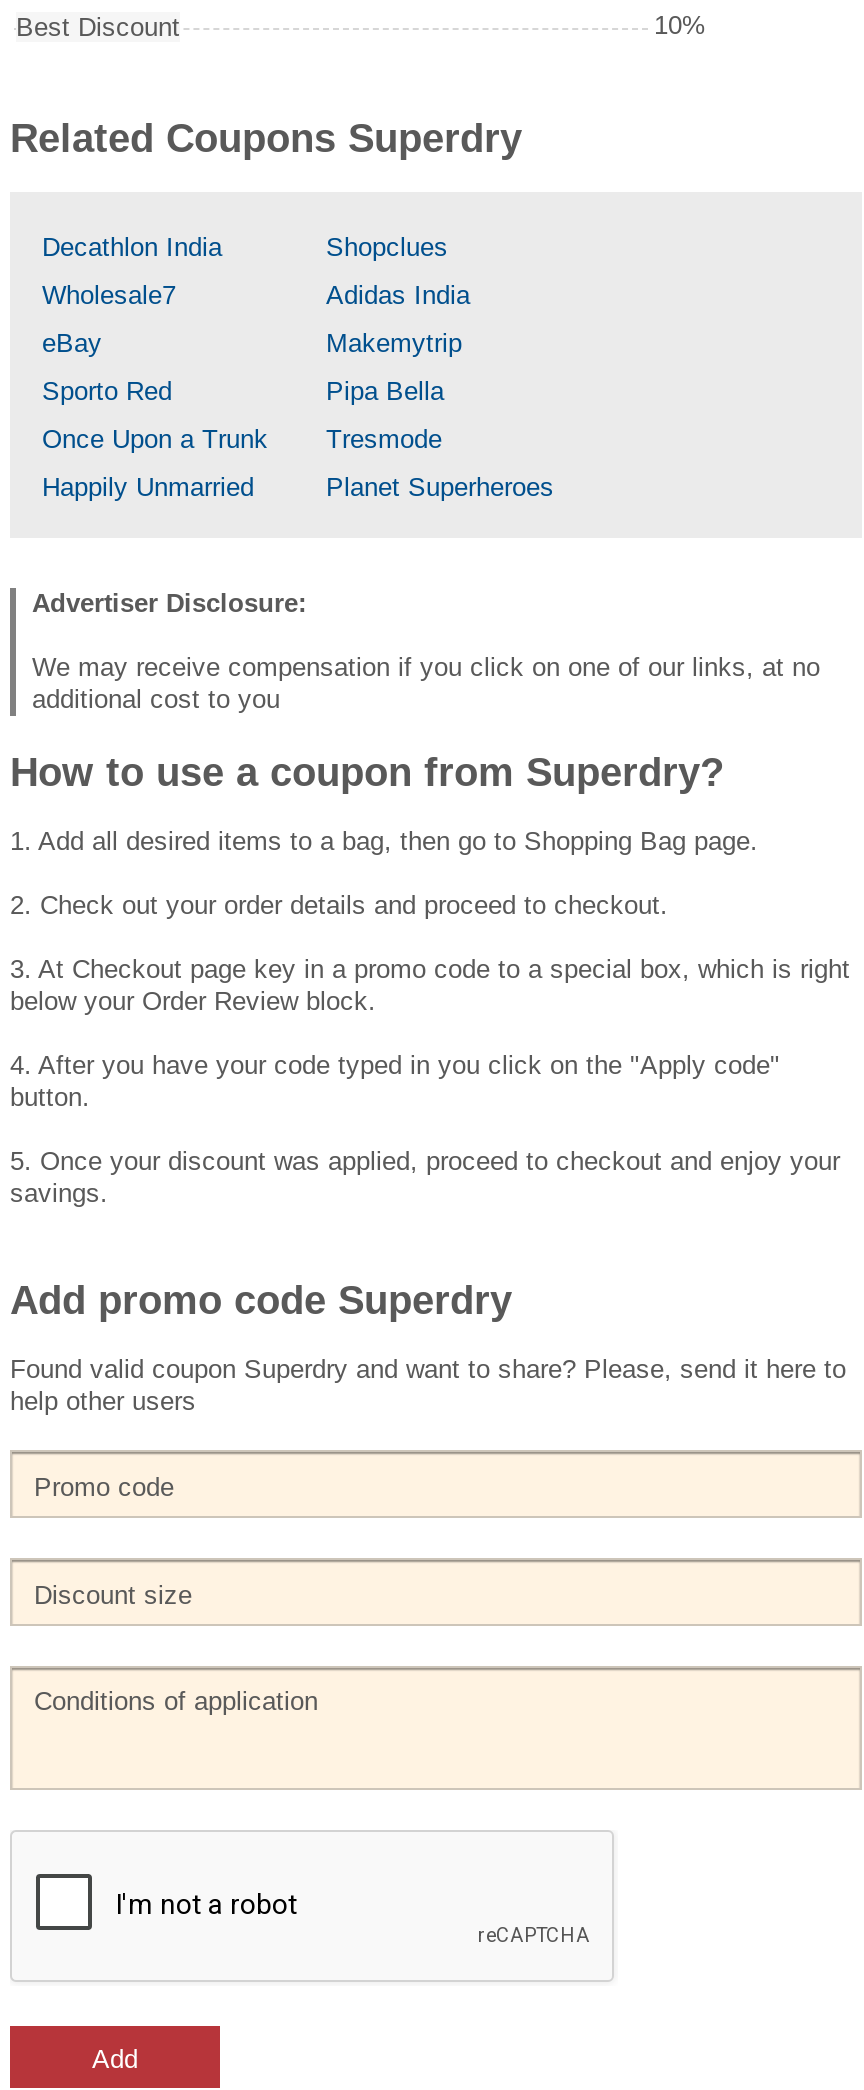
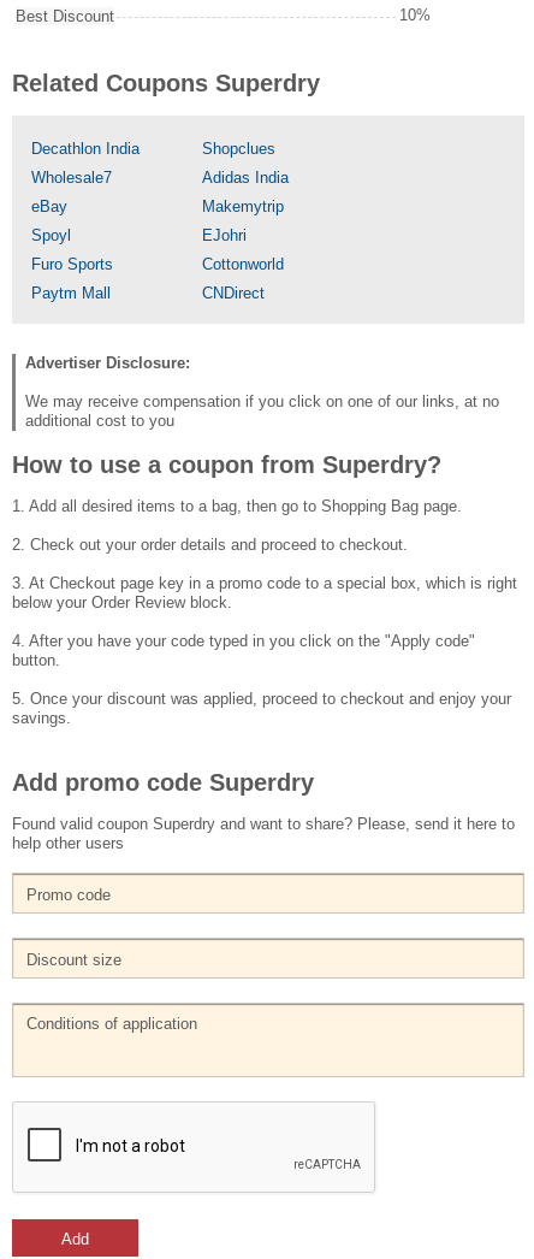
- Sporto Red
- Pipa Bella
+ Spoyl
+ EJohri

- Once Upon a Trunk
- Tresmode
+ Furo Sports
+ Cottonworld

- Happily Unmarried
- Planet Superheroes
+ Paytm Mall
+ CNDirect
